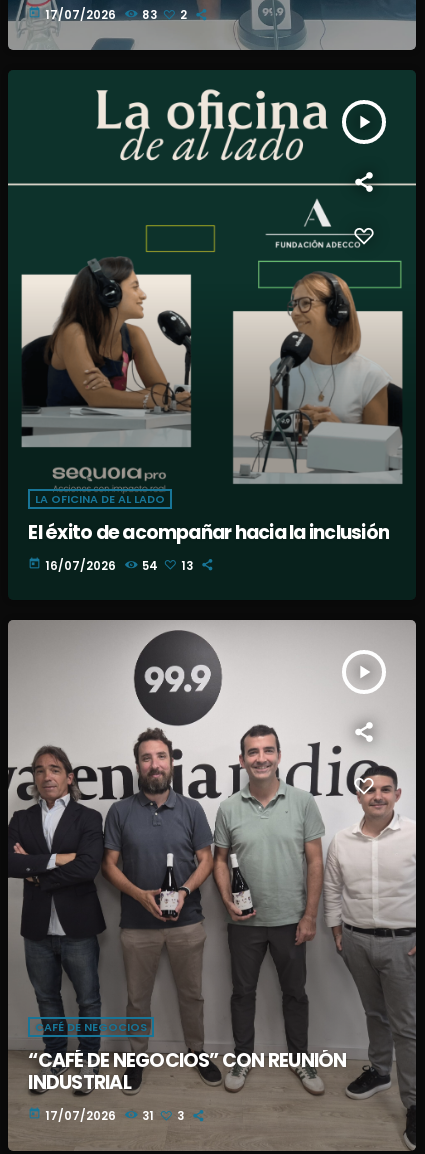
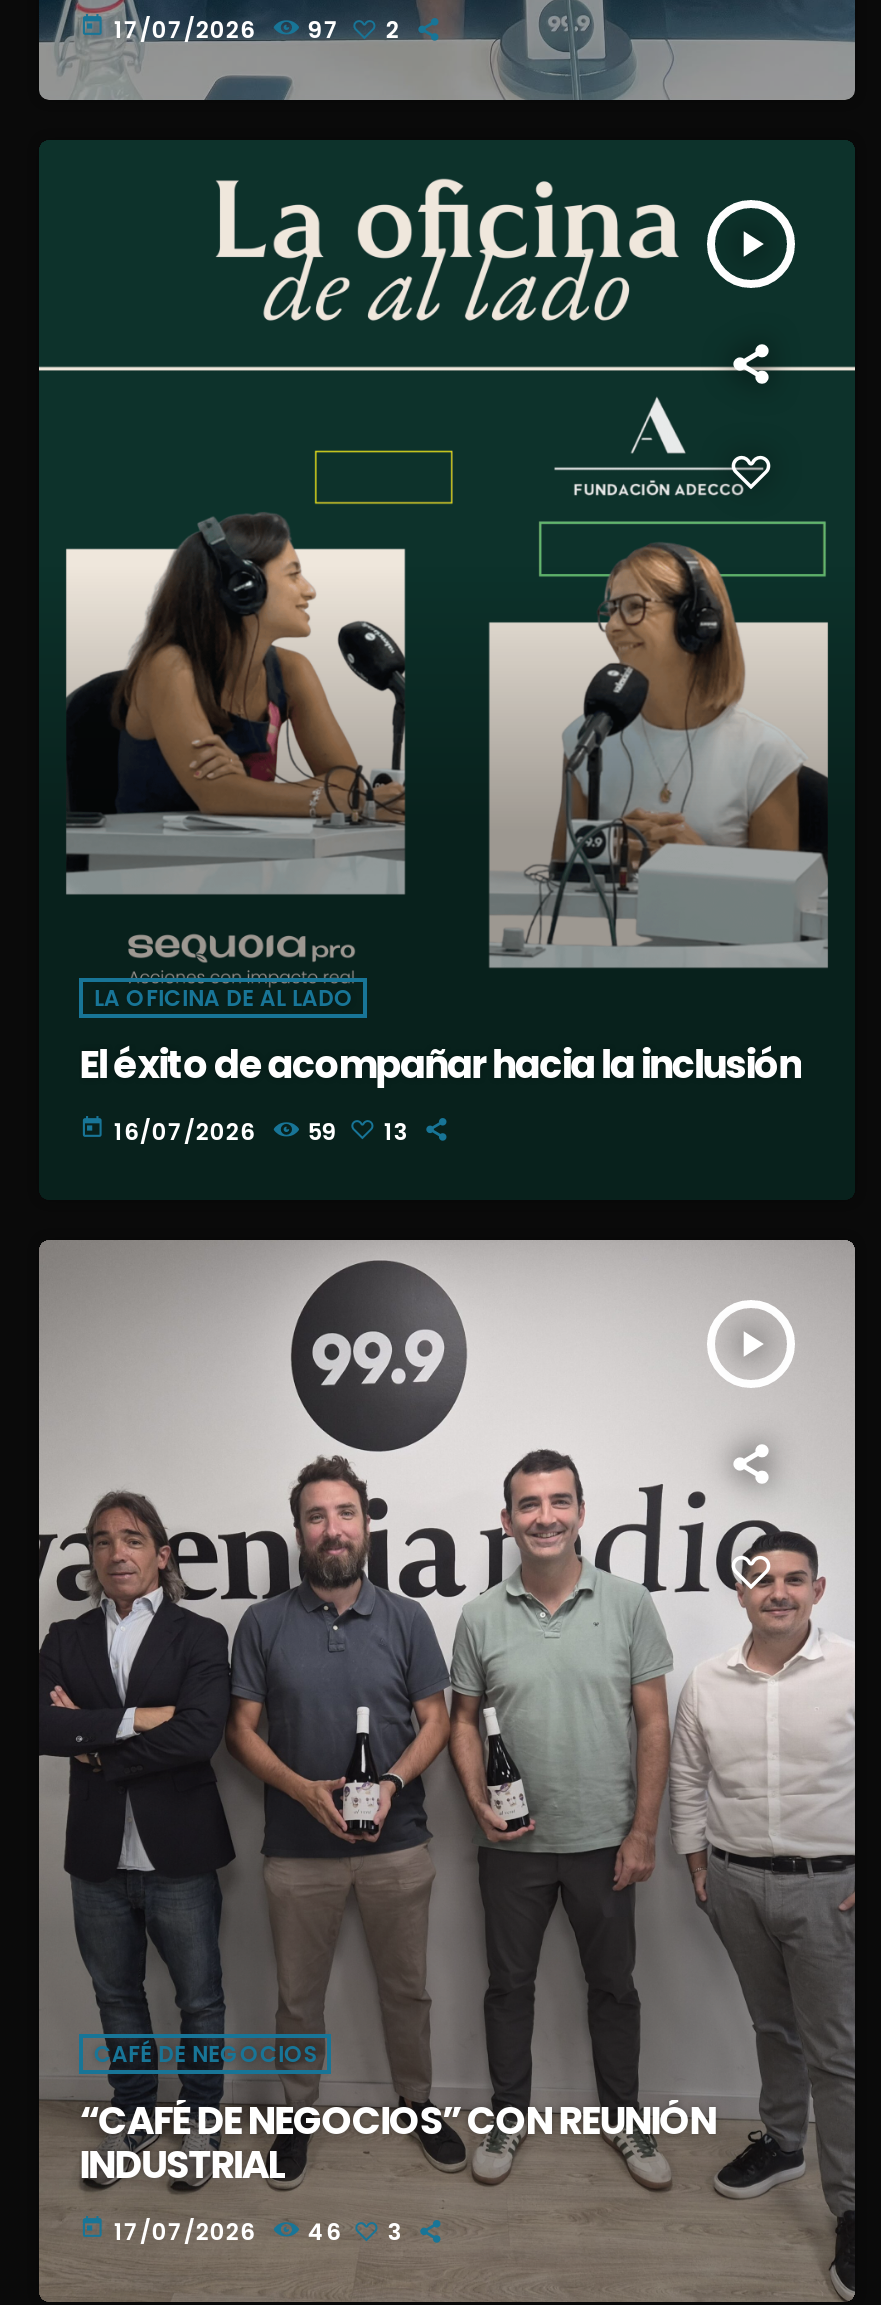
- 83
+ 97

- 54
+ 59

- 31
+ 46
